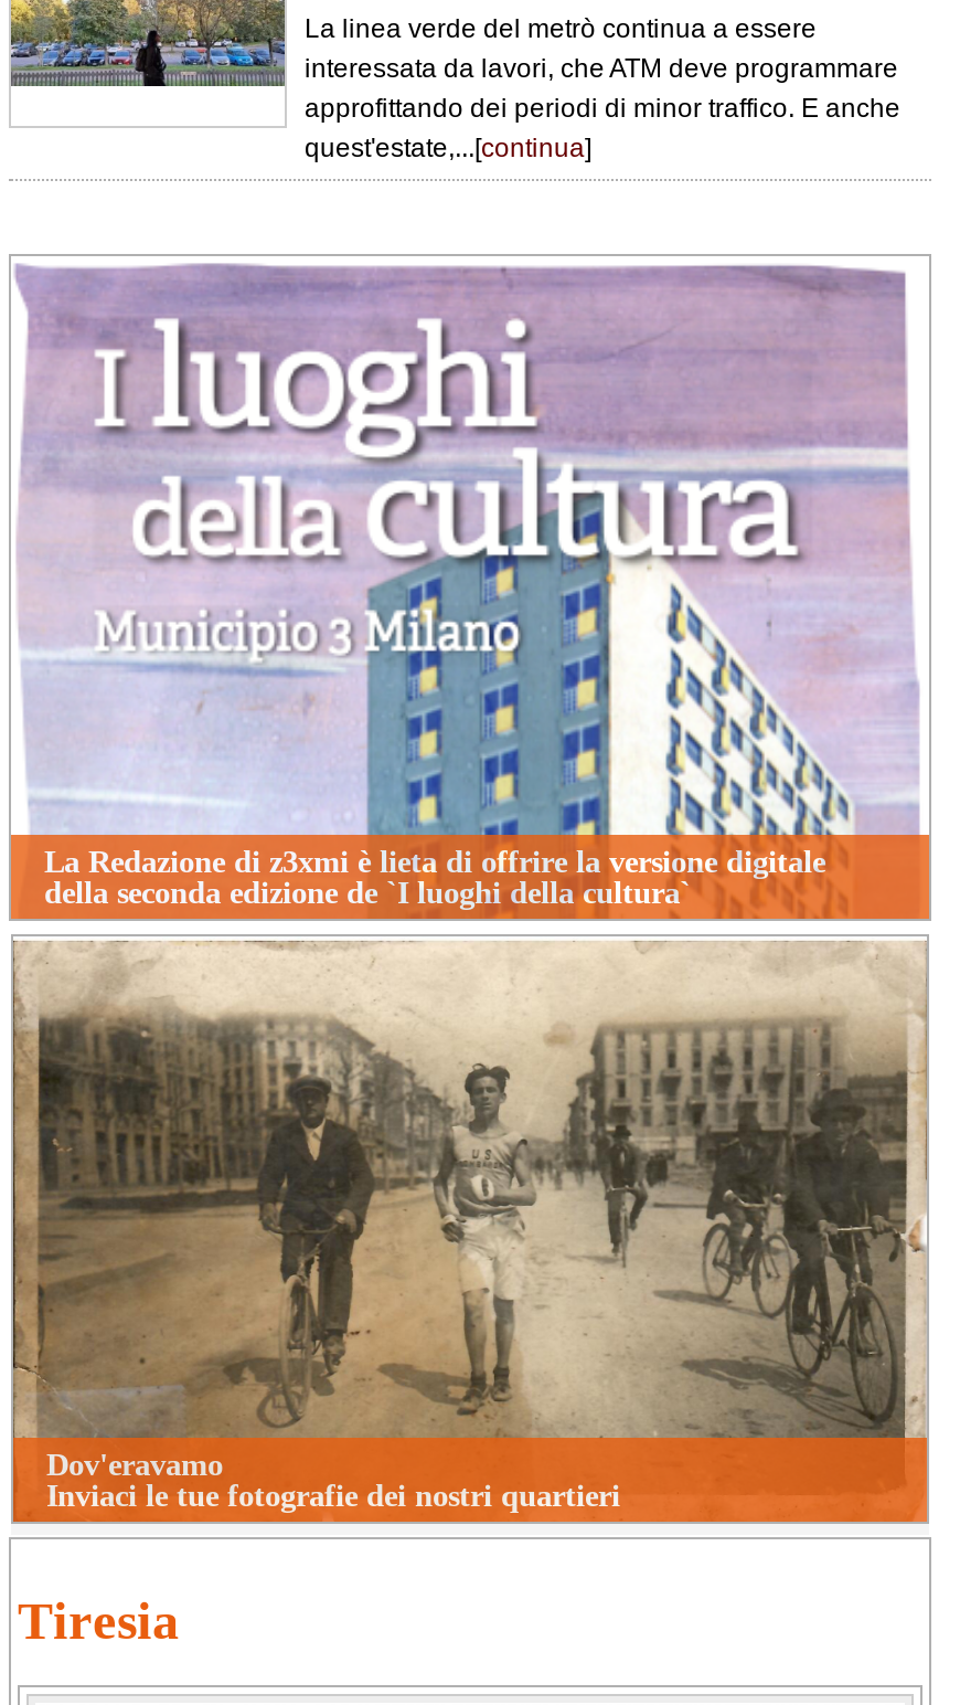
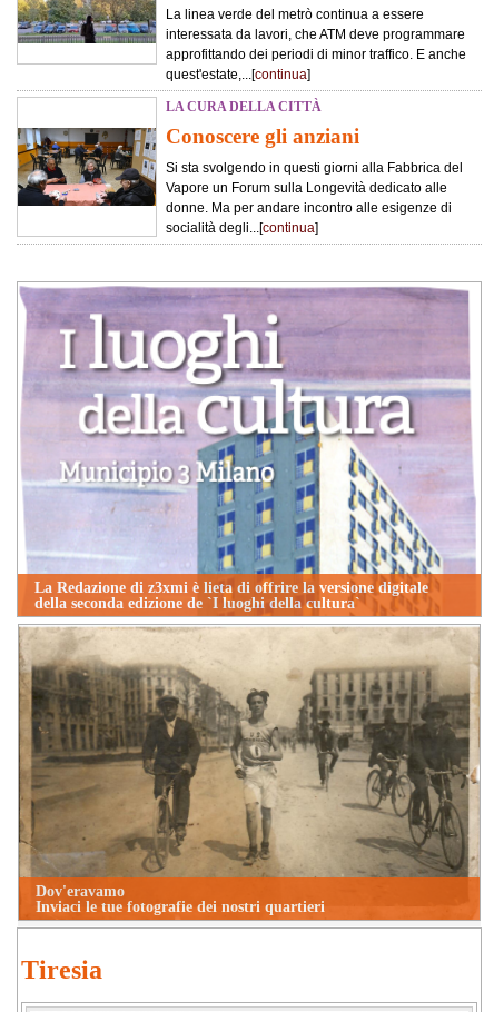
+ [image]
+ LA CURA DELLA CITTÀ
+ Conoscere gli anziani
+ Si sta svolgendo in questi giorni alla Fabbrica del
+ Vapore un Forum sulla Longevità dedicato alle
+ donne. Ma per andare incontro alle esigenze di
+ socialità degli...[continua]
